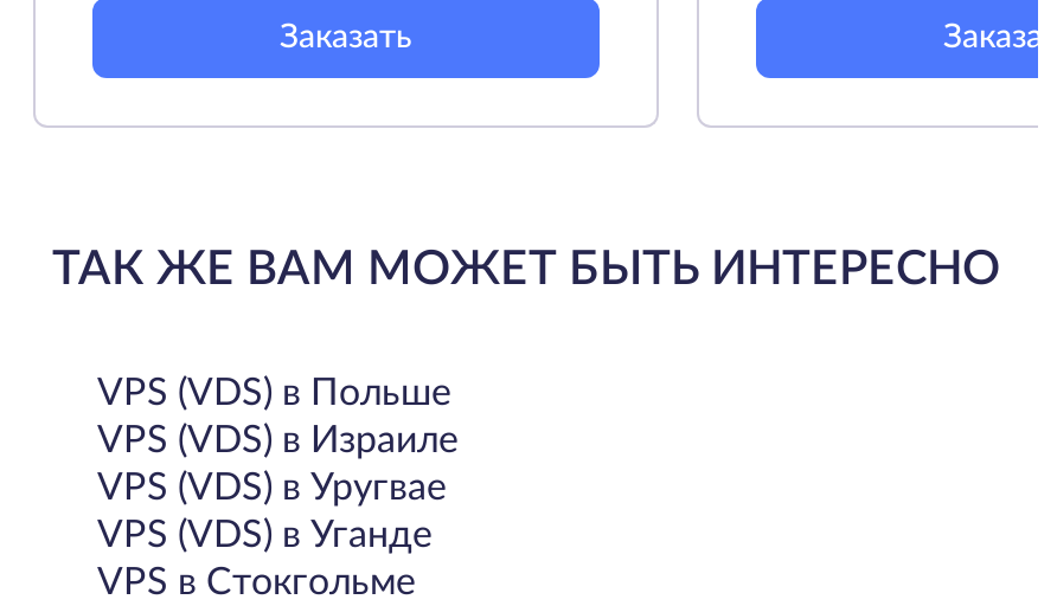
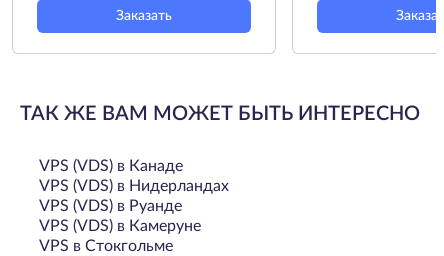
- VPS (VDS) в Польше
+ VPS (VDS) в Канаде

- VPS (VDS) в Израиле
+ VPS (VDS) в Нидерландах

- VPS (VDS) в Уругвае
+ VPS (VDS) в Руанде

- VPS (VDS) в Уганде
+ VPS (VDS) в Камеруне
